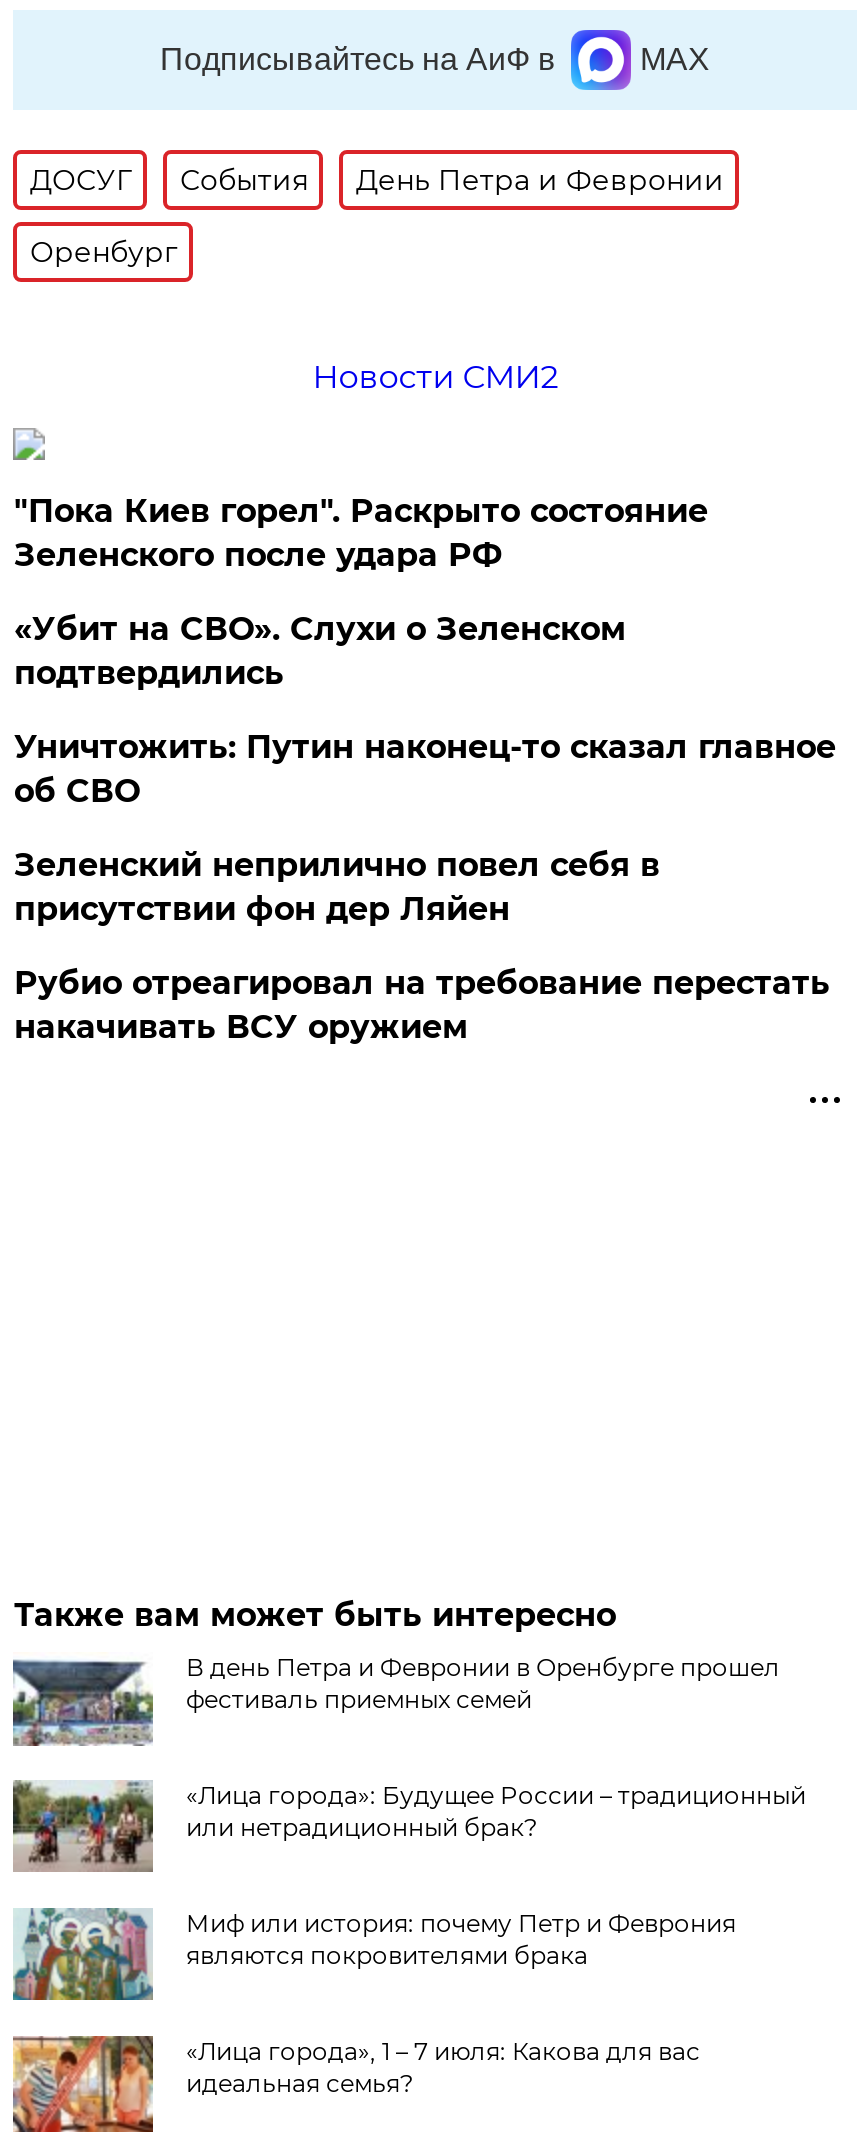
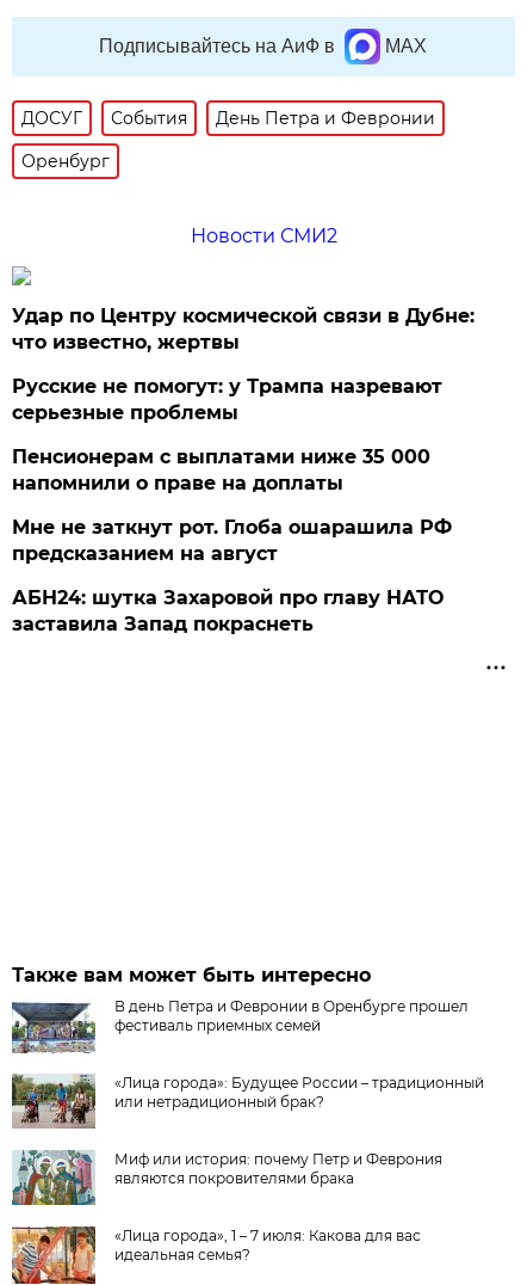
- "Пока Киев горел". Раскрыто состояние
- Зеленского после удара РФ
+ Удар по Центру космической связи в Дубне:
+ что известно, жертвы

- «Убит на СВО». Слухи о Зеленском
- подтвердились
+ Русские не помогут: у Трампа назревают
+ серьезные проблемы

- Уничтожить: Путин наконец-то сказал главное
- об СВО
+ Пенсионерам с выплатами ниже 35 000
+ напомнили о праве на доплаты

- Зеленский неприлично повел cебя в
- присутствии фон дер Ляйен
+ Мне не заткнут рот. Глоба ошарашила РФ
+ предсказанием на август

- Рубио отреагировал на требование перестать
- накачивать ВСУ оружием
+ АБН24: шутка Захаровой про главу НАТО
+ заставила Запад покраснеть
